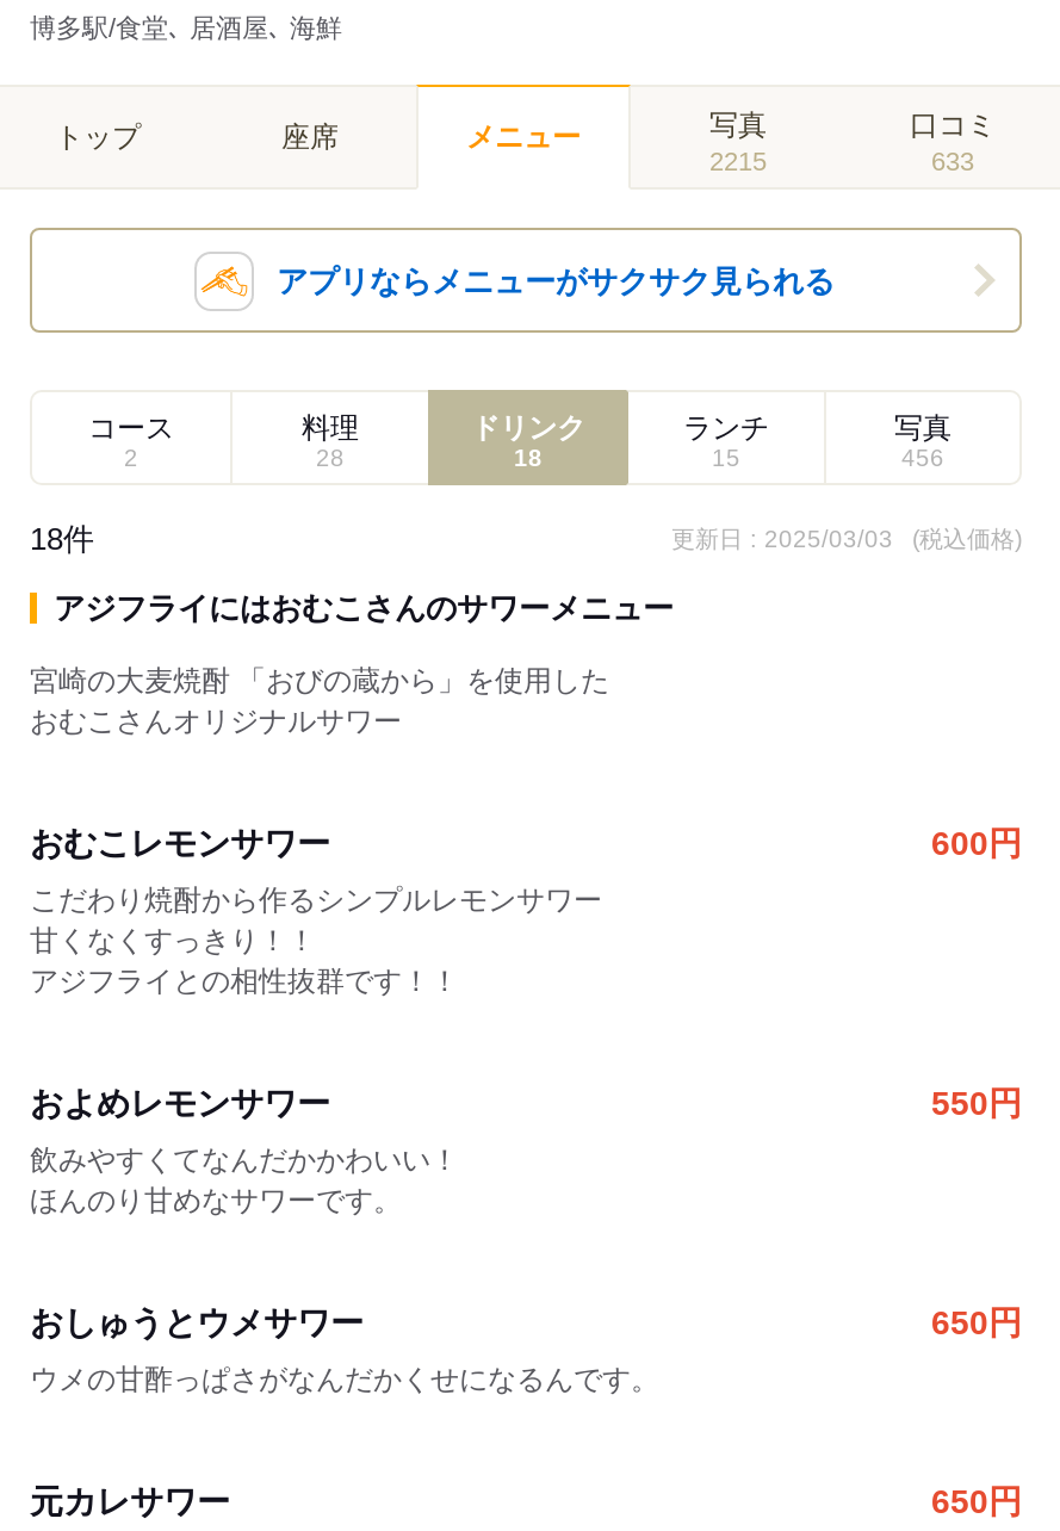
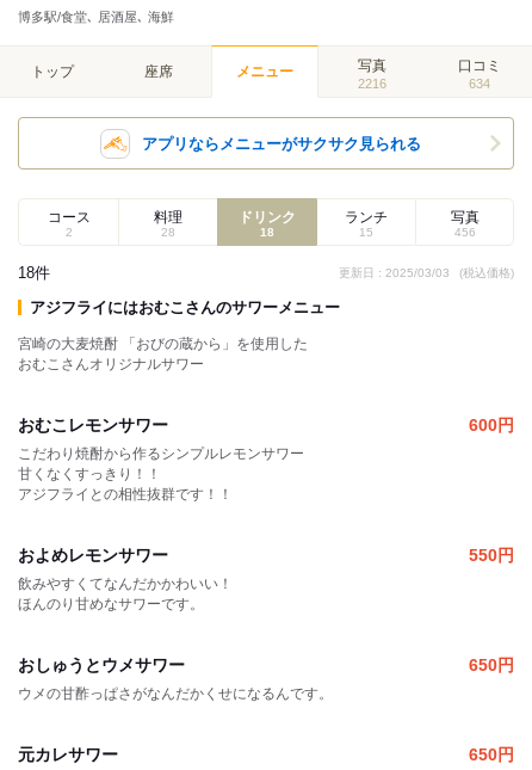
- 2215
+ 2216

- 633
+ 634
